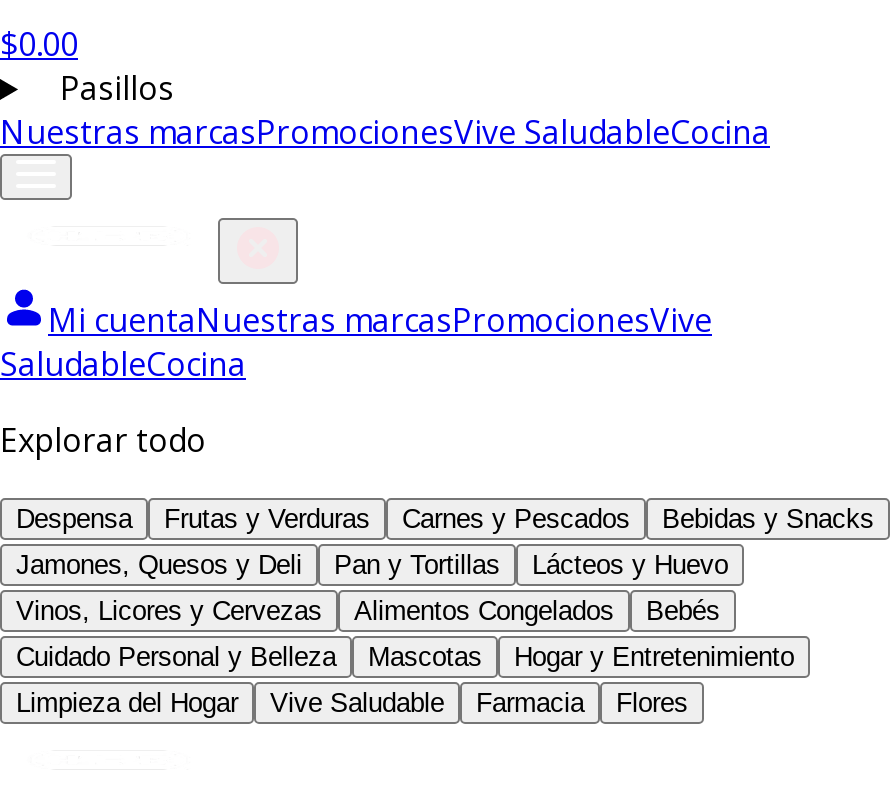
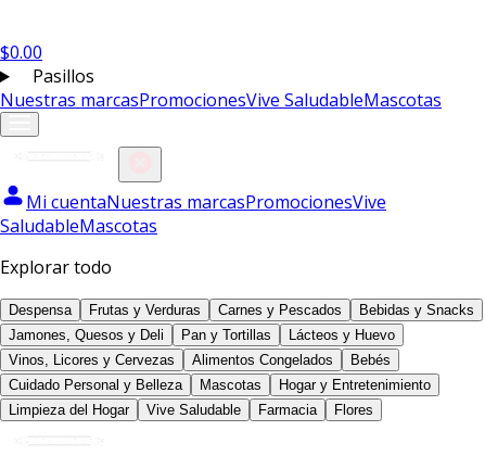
- Nuestras marcasPromocionesVive SaludableCocina
+ Nuestras marcasPromocionesVive SaludableMascotas

- SaludableCocina
+ SaludableMascotas
